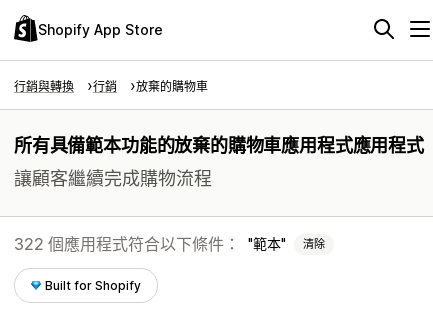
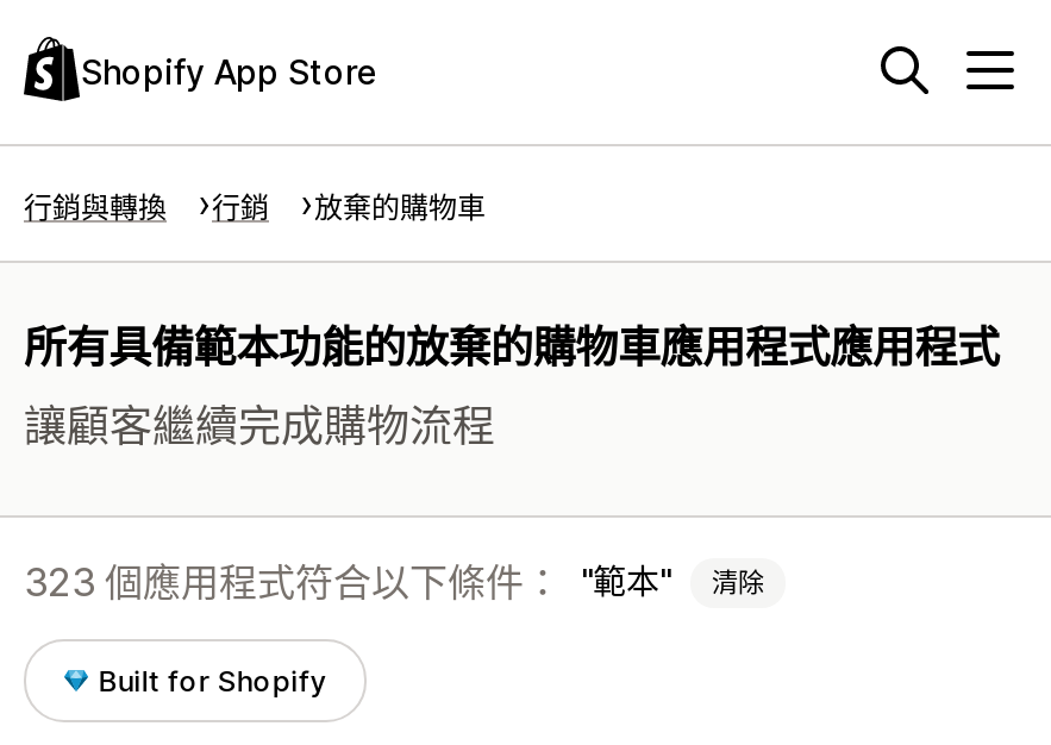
- 322 個應用程式符合以下條件：
+ 323 個應用程式符合以下條件：
